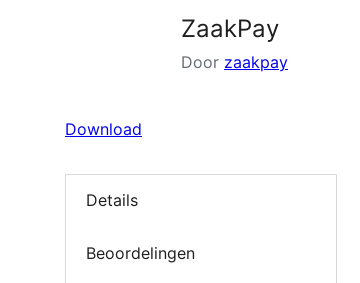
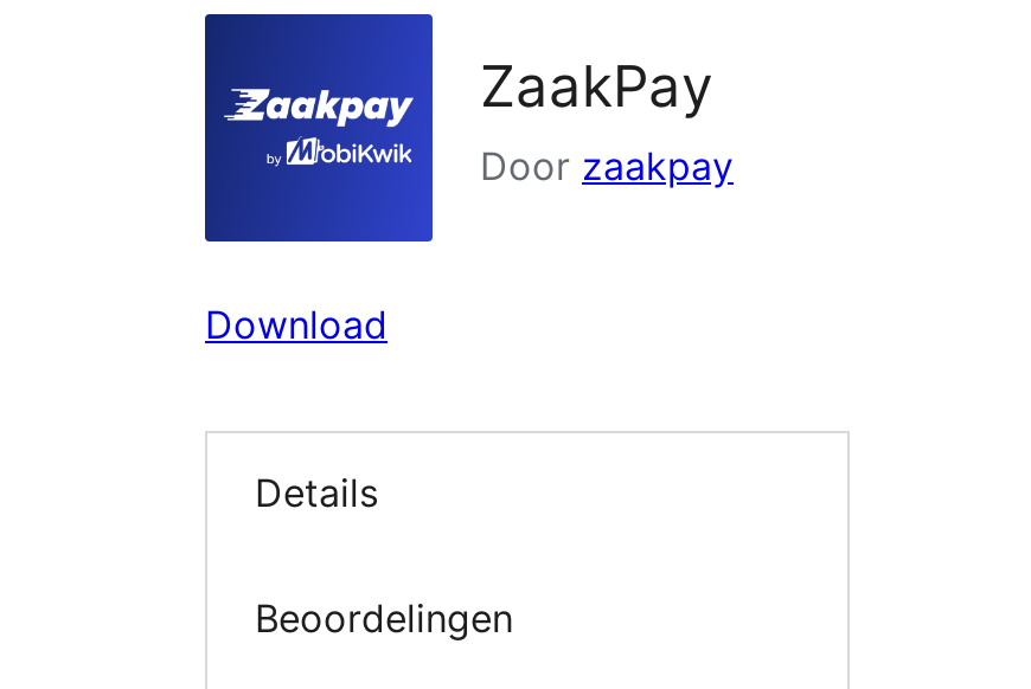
+ [image]
